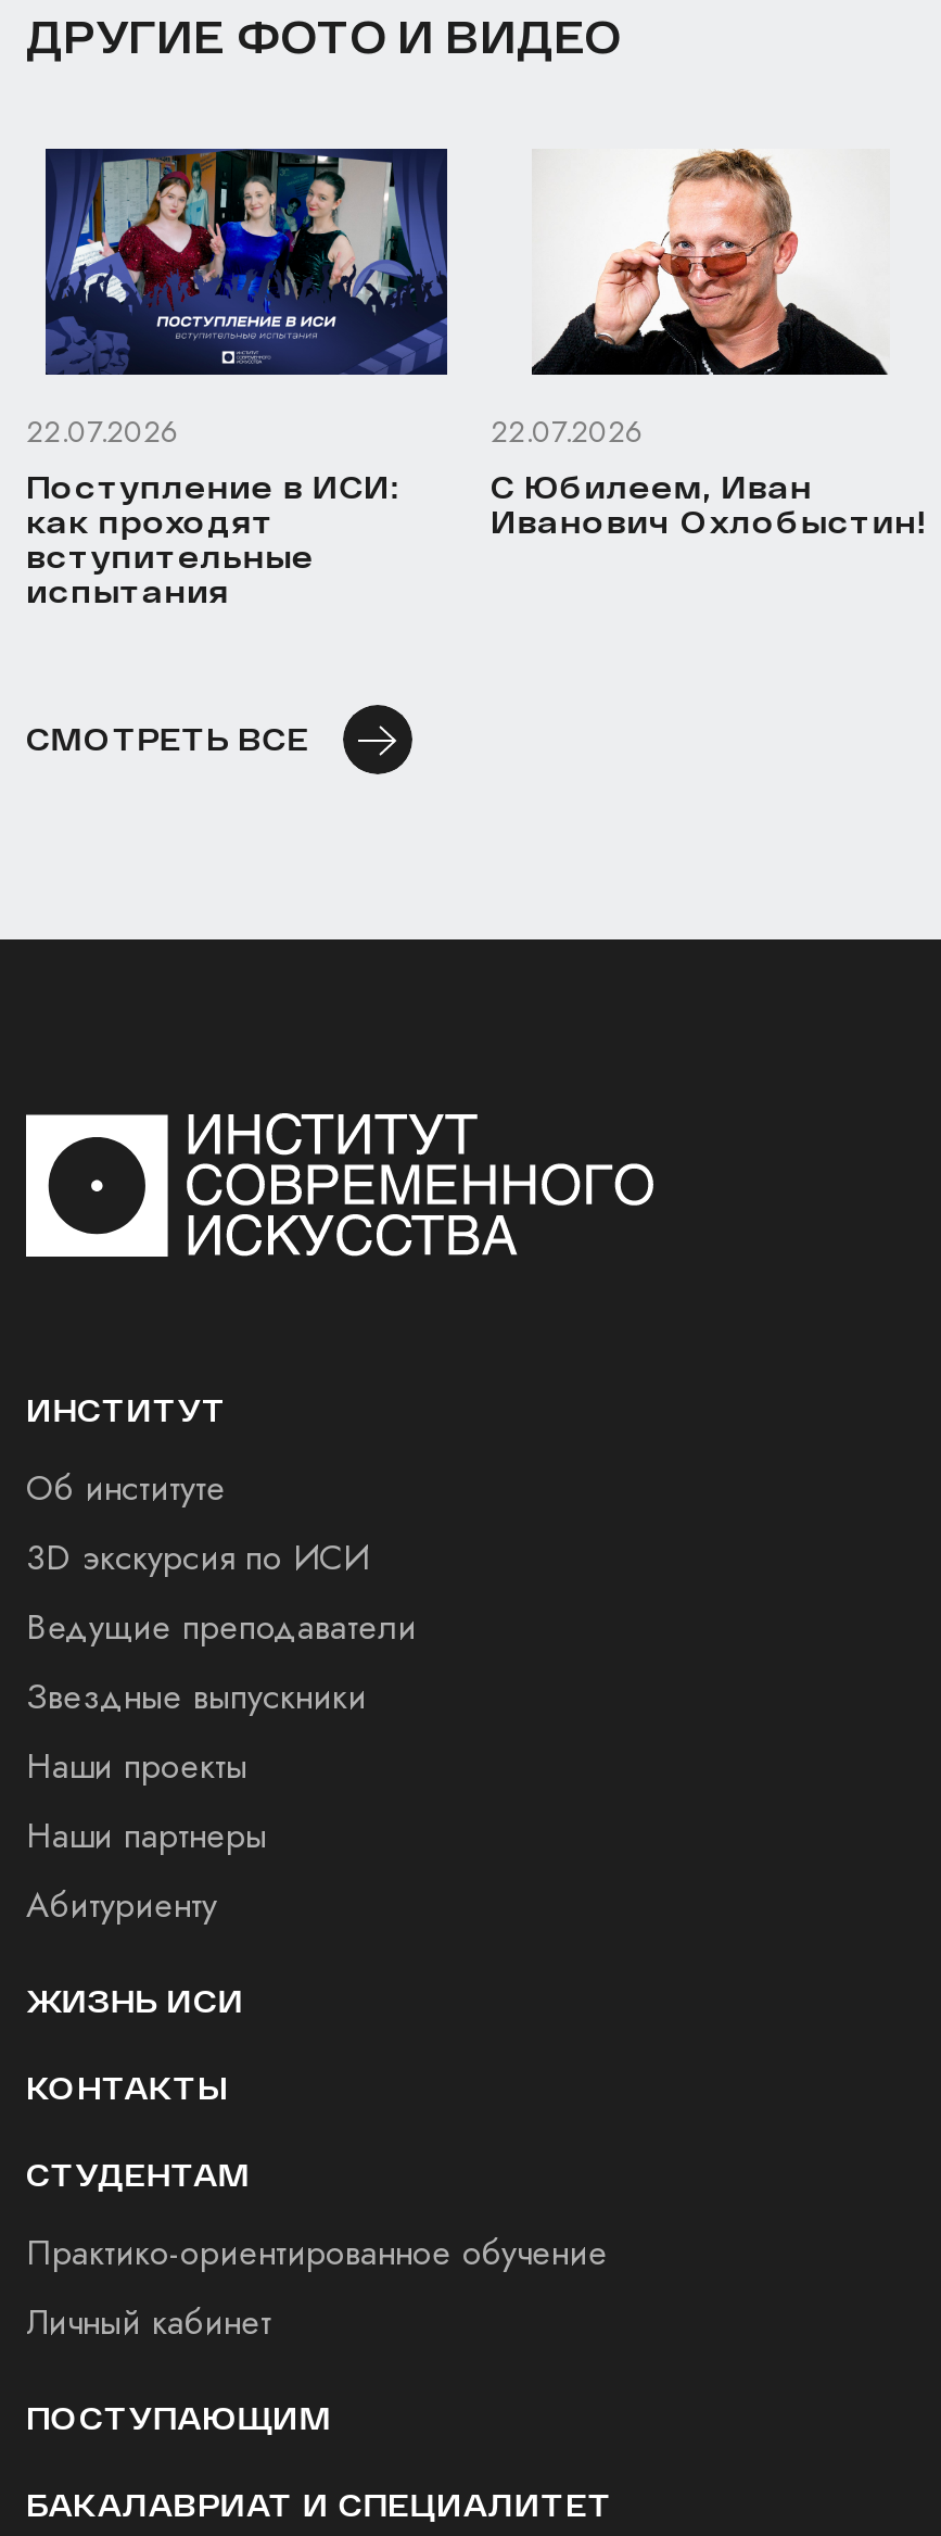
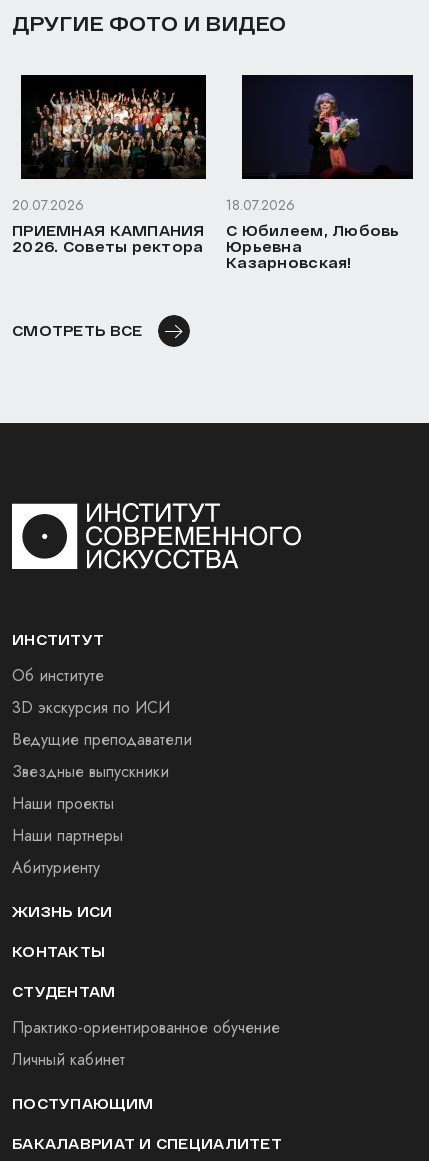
- [image]
- 22.07.2026
- Поступление в ИСИ:
- как проходят
- вступительные
- испытания
+ [image]
+ 20.07.2026
+ ПРИЕМНАЯ КАМПАНИЯ
+ 2026. Советы ректора

- [image]
- 22.07.2026
- С Юбилеем, Иван
- Иванович Охлобыстин!
+ [image]
+ 18.07.2026
+ С Юбилеем, Любовь
+ Юрьевна
+ Казарновская!
